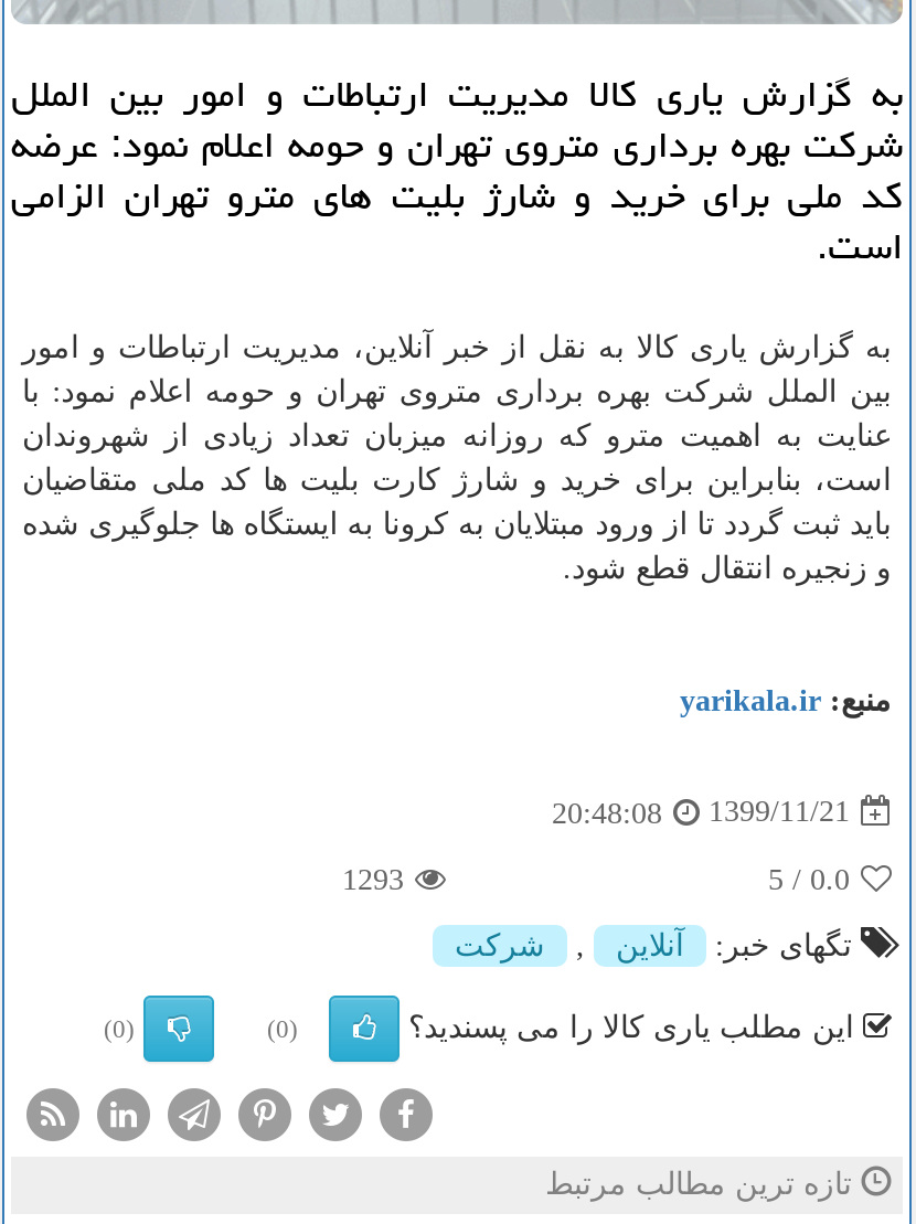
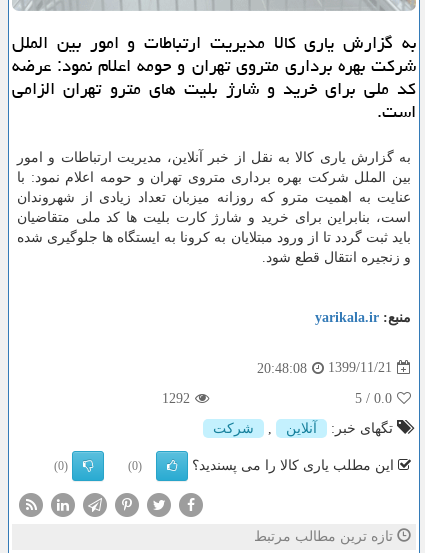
- 1293
+ 1292
